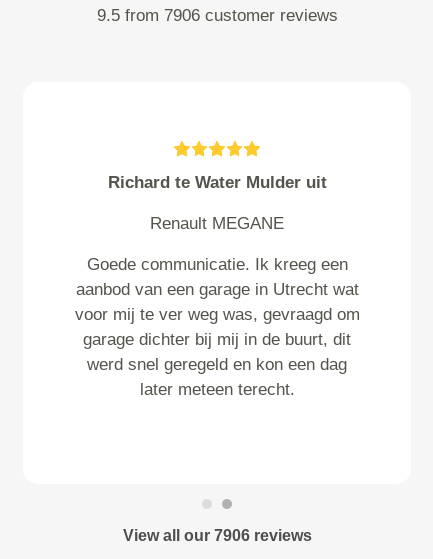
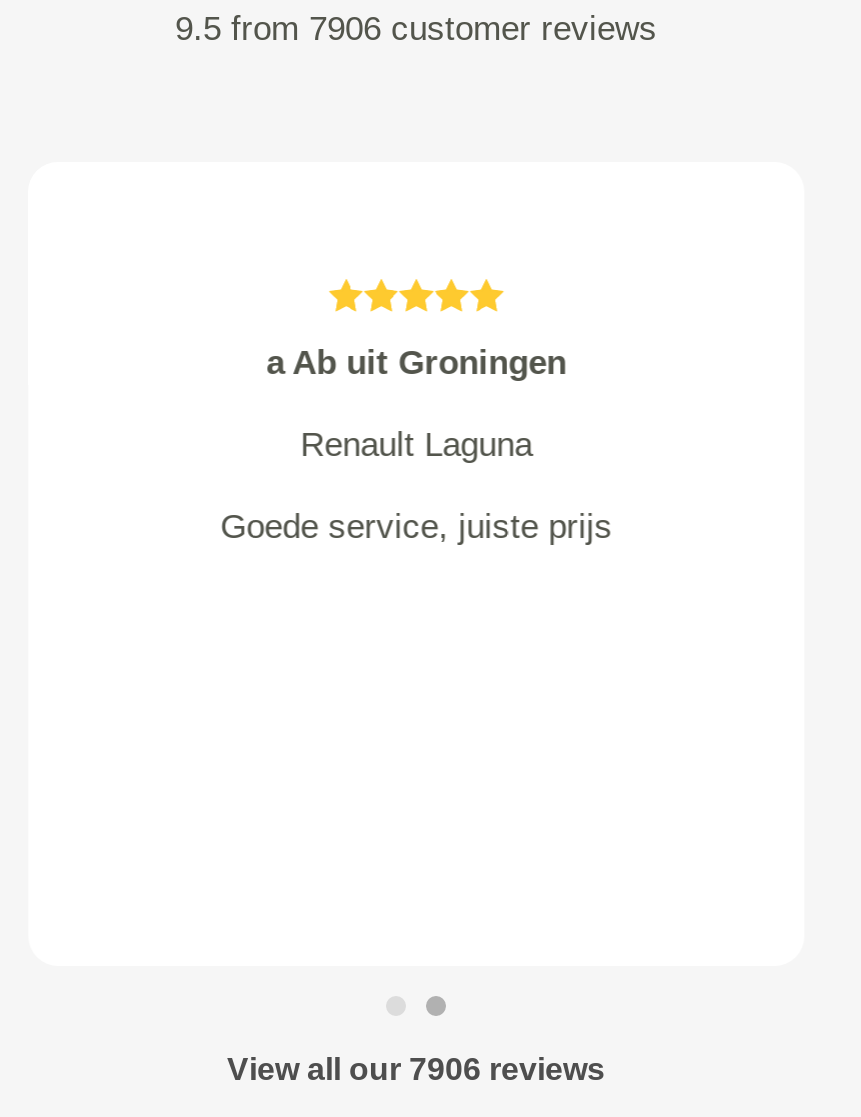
- Richard te Water Mulder uit
+ a Ab uit Groningen

- Renault MEGANE
+ Renault Laguna

- Goede communicatie. Ik kreeg een
- aanbod van een garage in Utrecht wat
- voor mij te ver weg was, gevraagd om
- garage dichter bij mij in de buurt, dit
- werd snel geregeld en kon een dag
- later meteen terecht.
+ Goede service, juiste prijs
